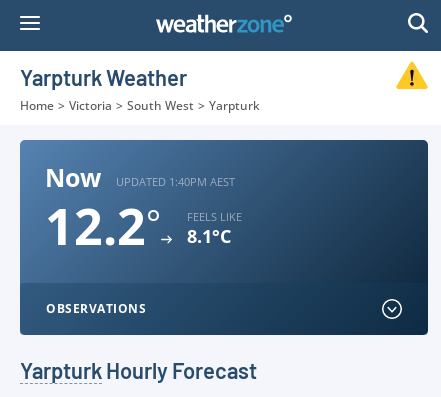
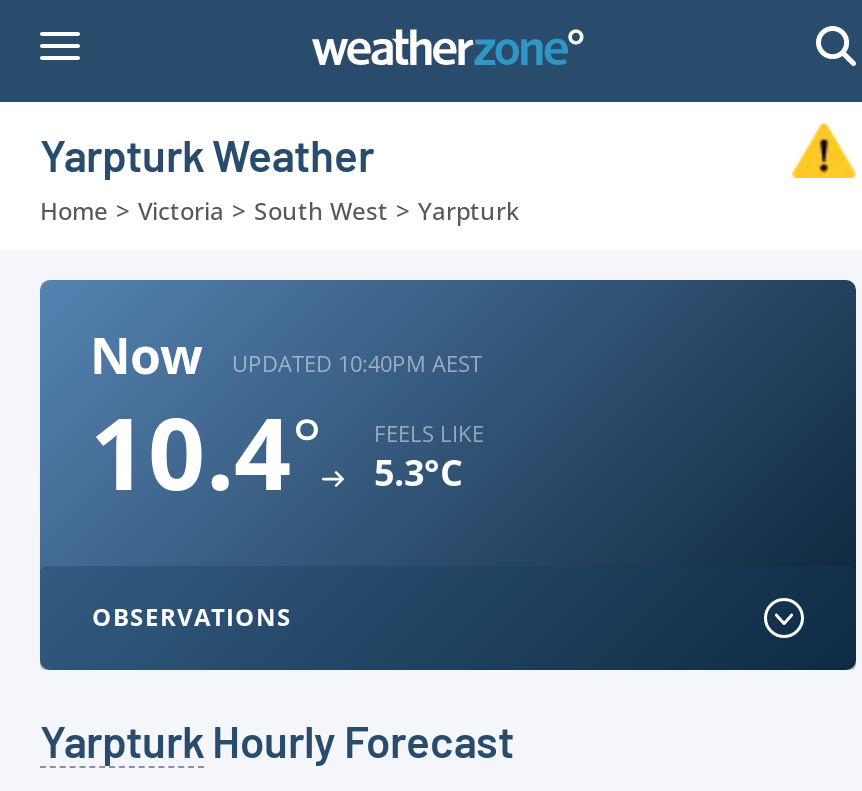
- UPDATED 1:40PM AEST
+ UPDATED 10:40PM AEST

- 12.2°
+ 10.4°

- 8.1°C
+ 5.3°C
